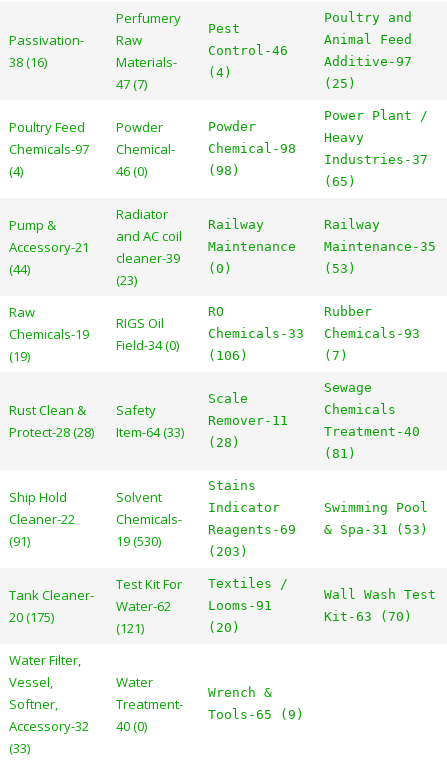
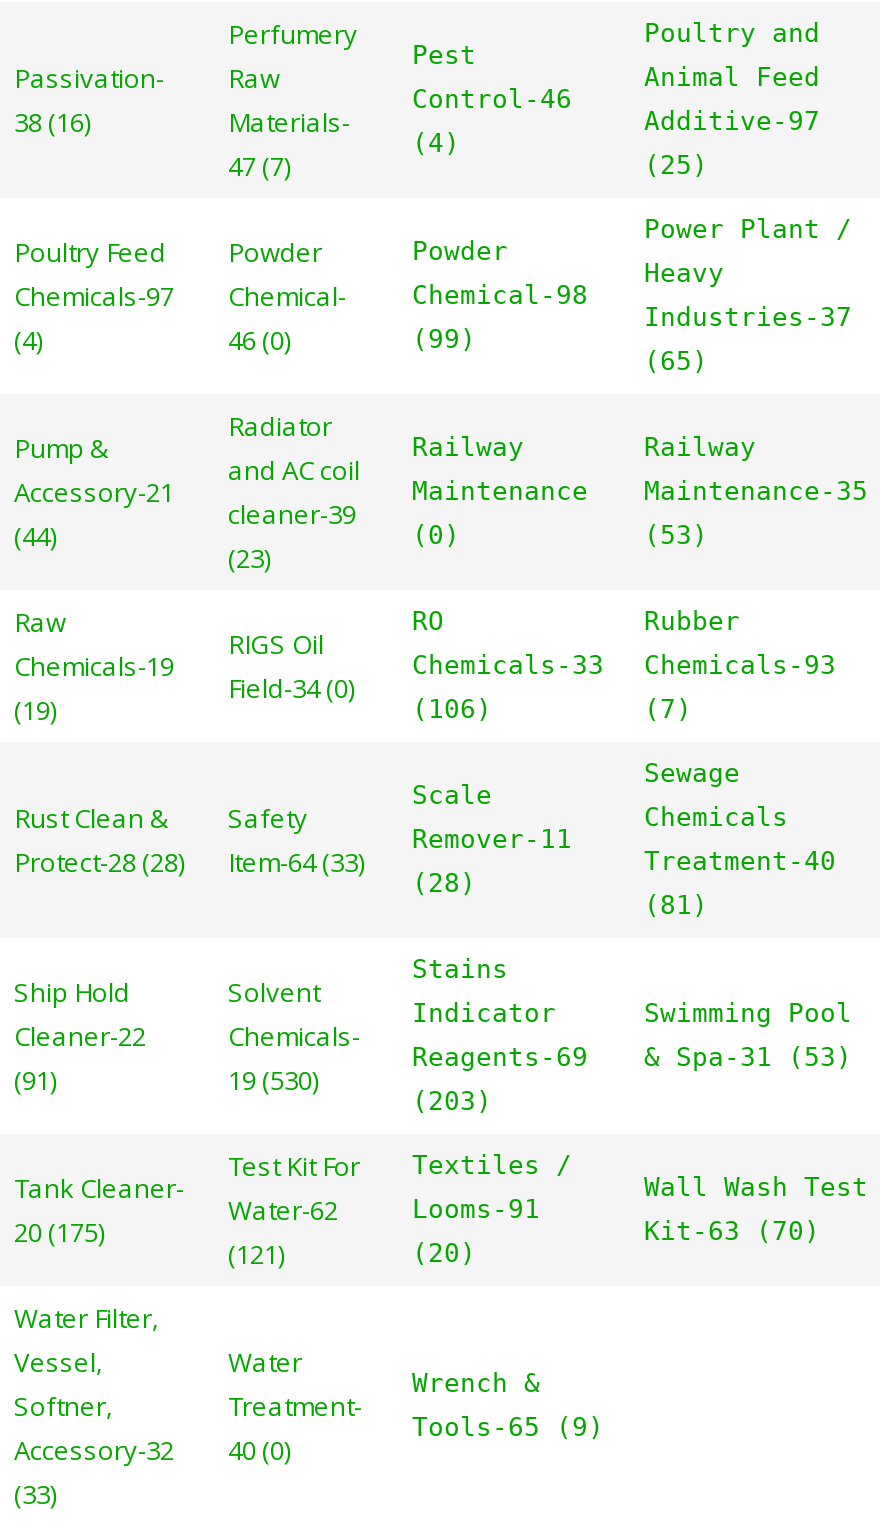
- (98)
+ (99)
